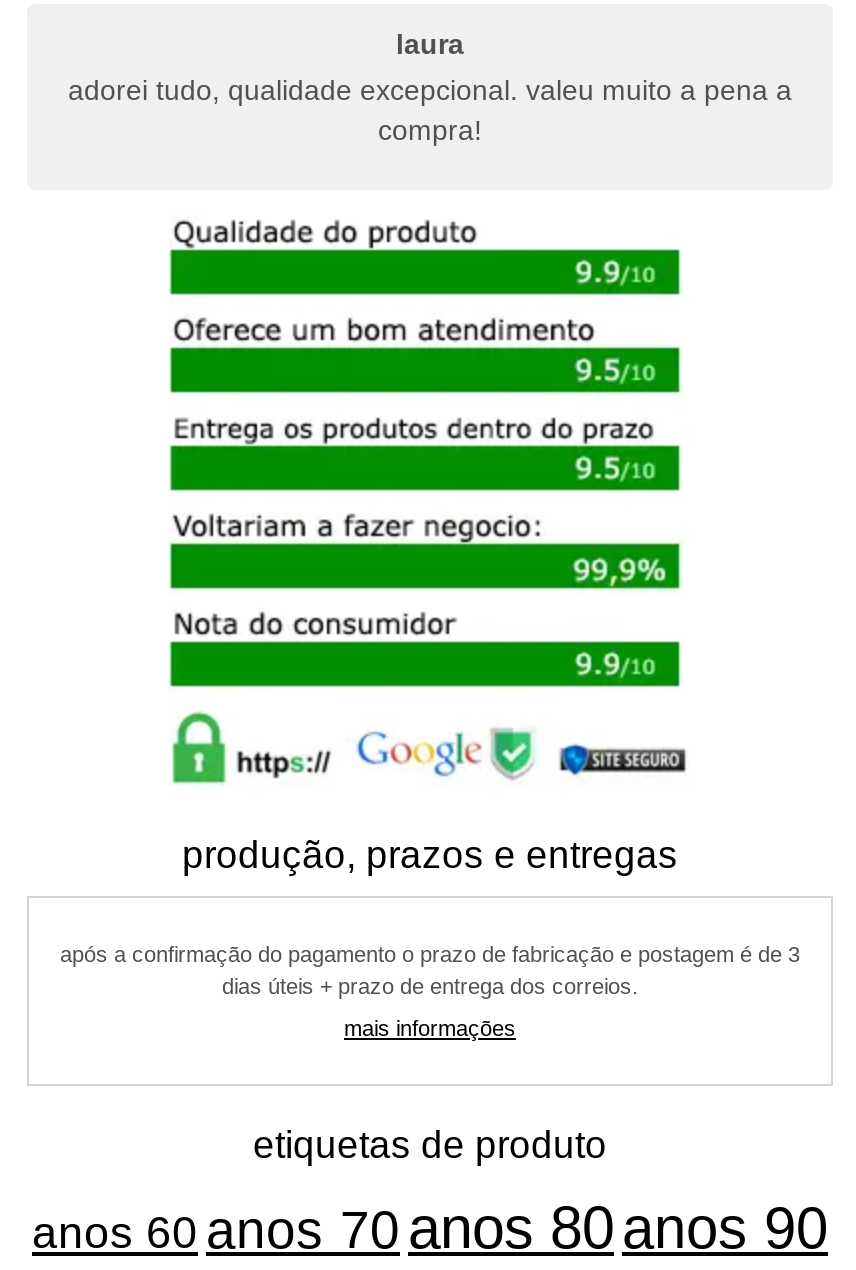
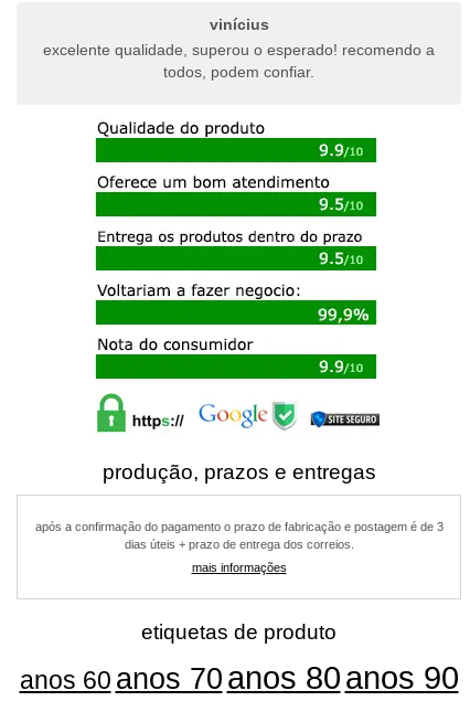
- laura
- adorei tudo, qualidade excepcional. valeu muito a pena a
- compra!
+ vinícius
+ excelente qualidade, superou o esperado! recomendo a
+ todos, podem confiar.
